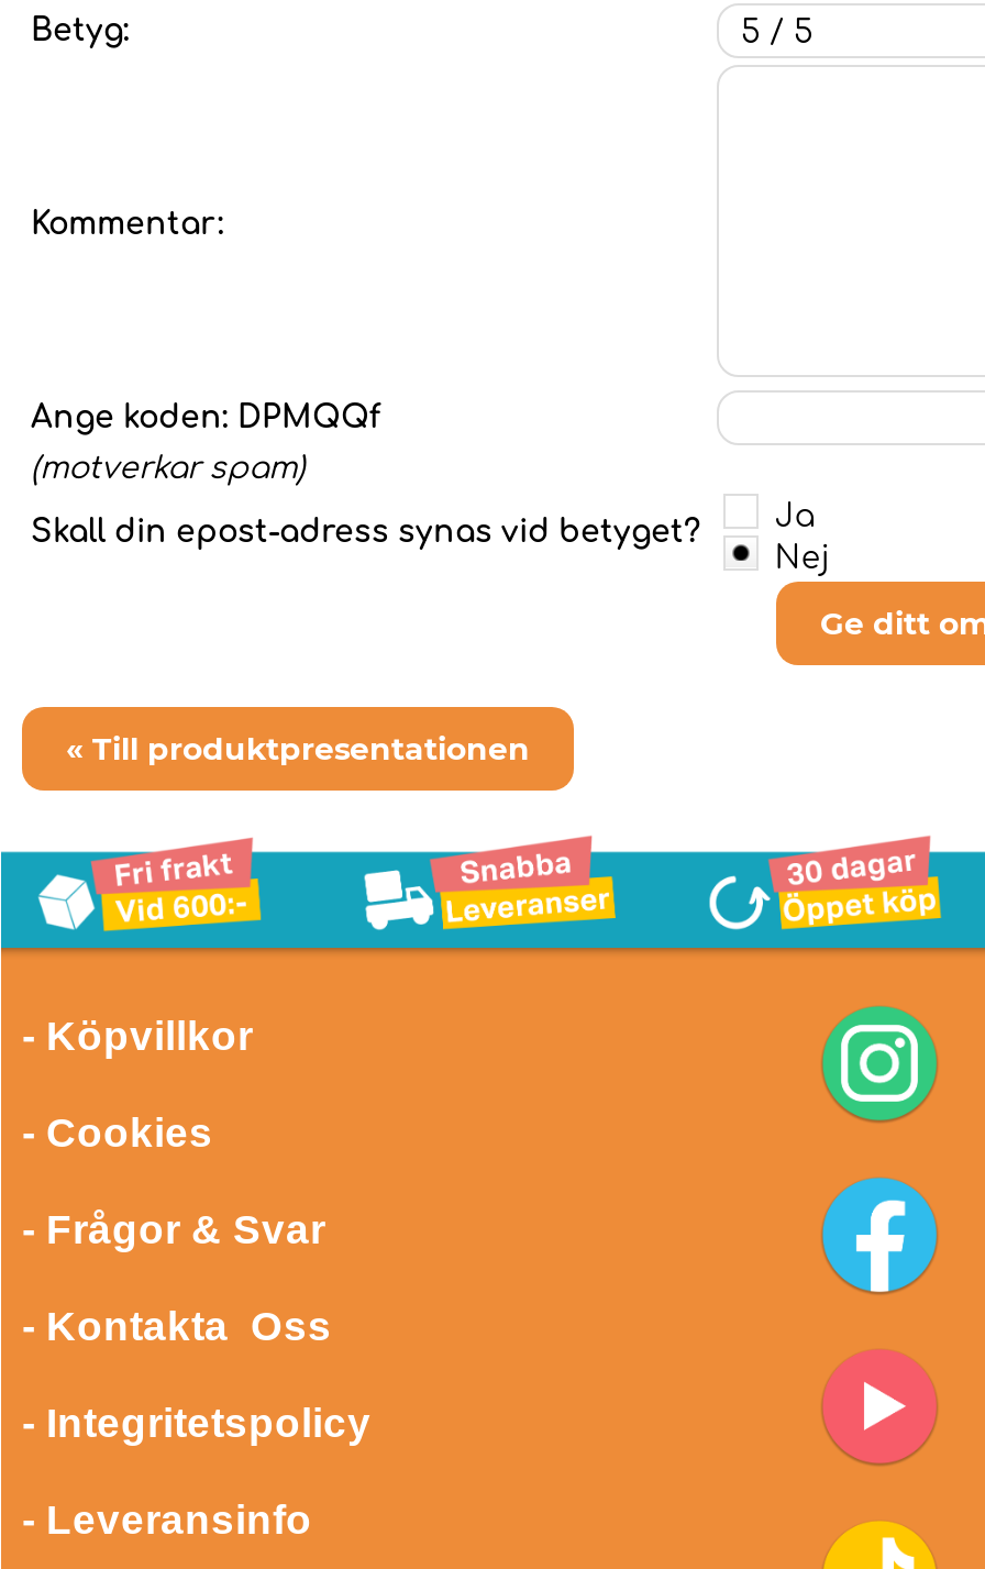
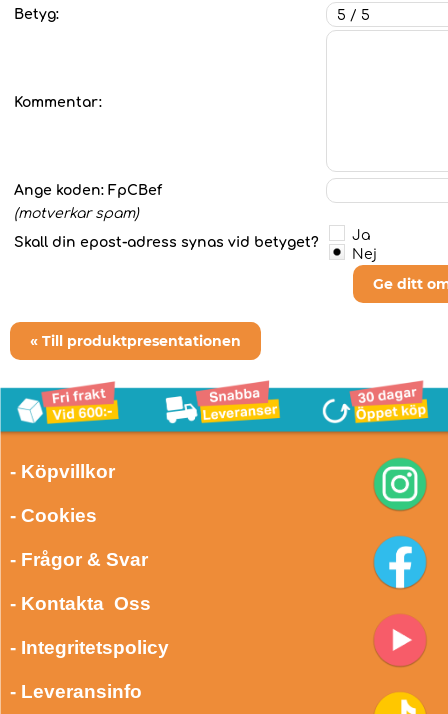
- Ange koden: DPMQQf
+ Ange koden: FpCBef
